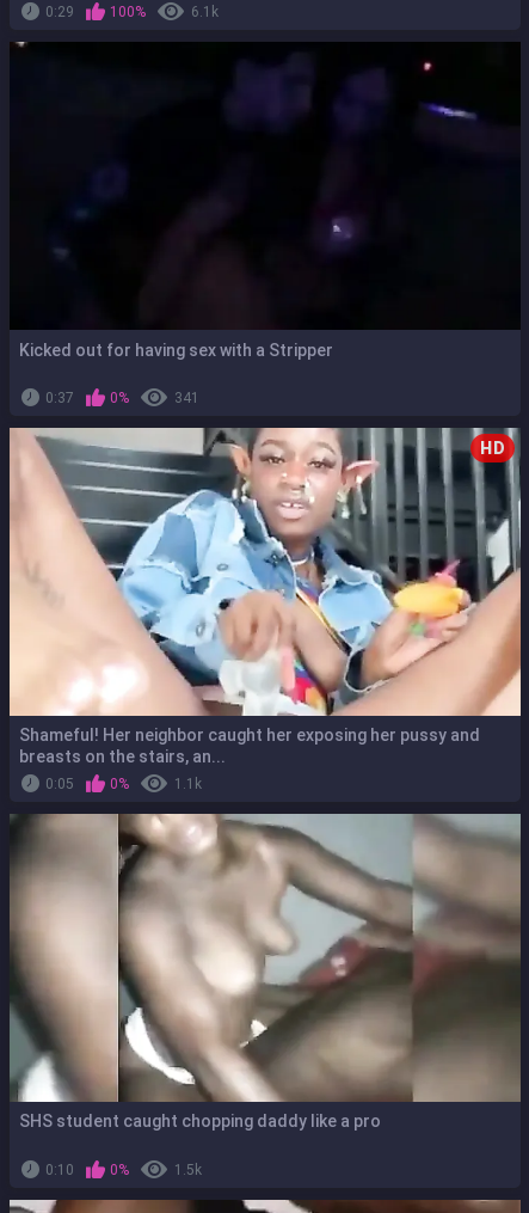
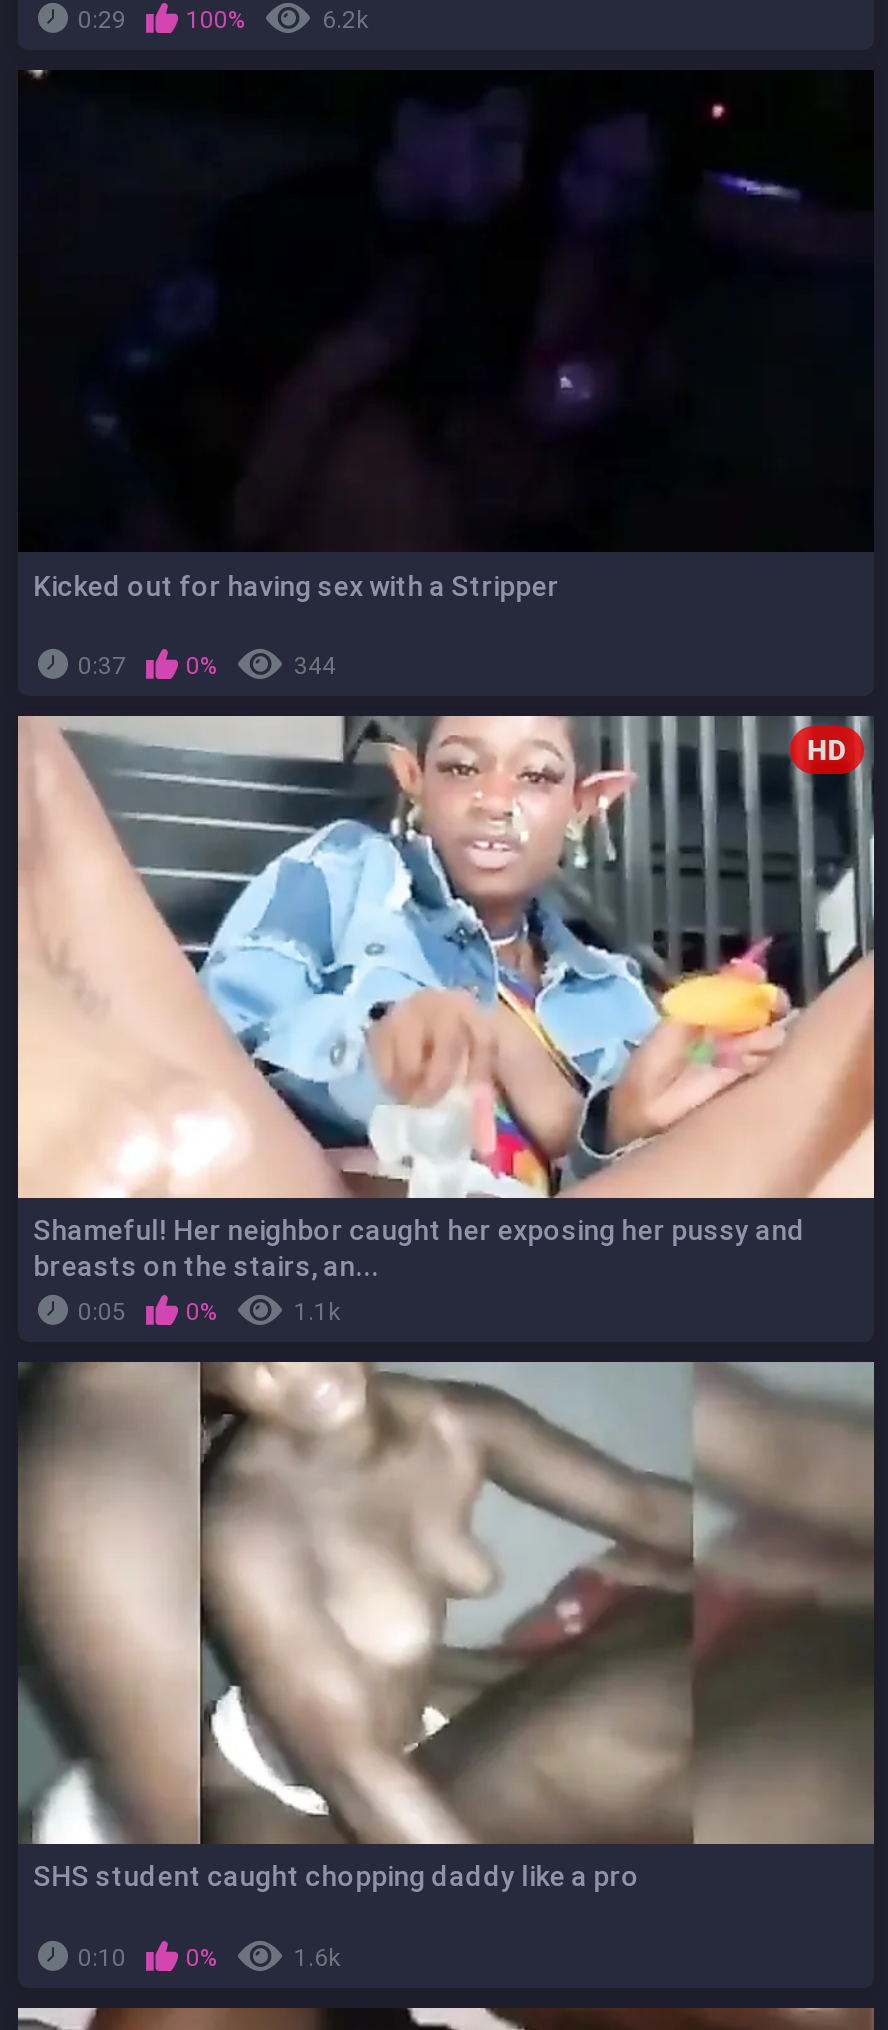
- 6.1k
+ 6.2k

- 341
+ 344

- 1.5k
+ 1.6k
